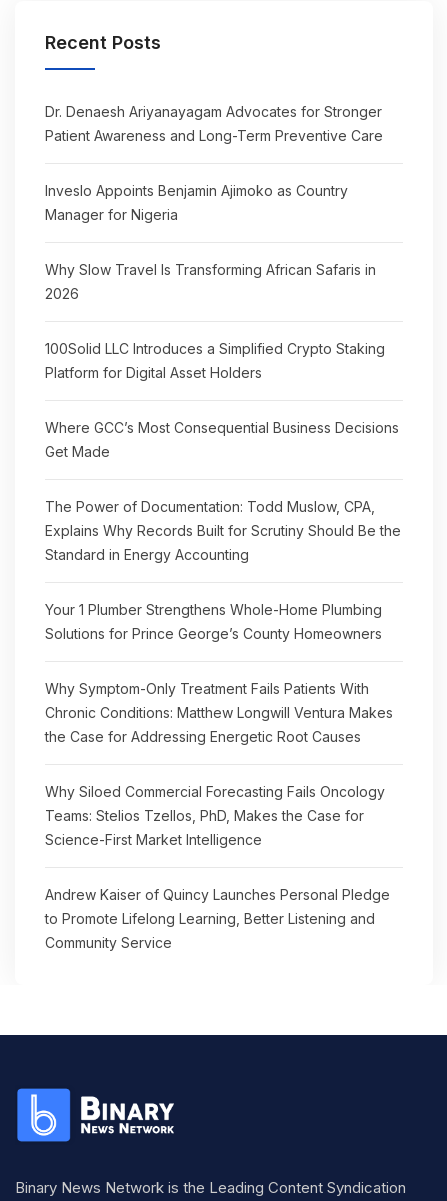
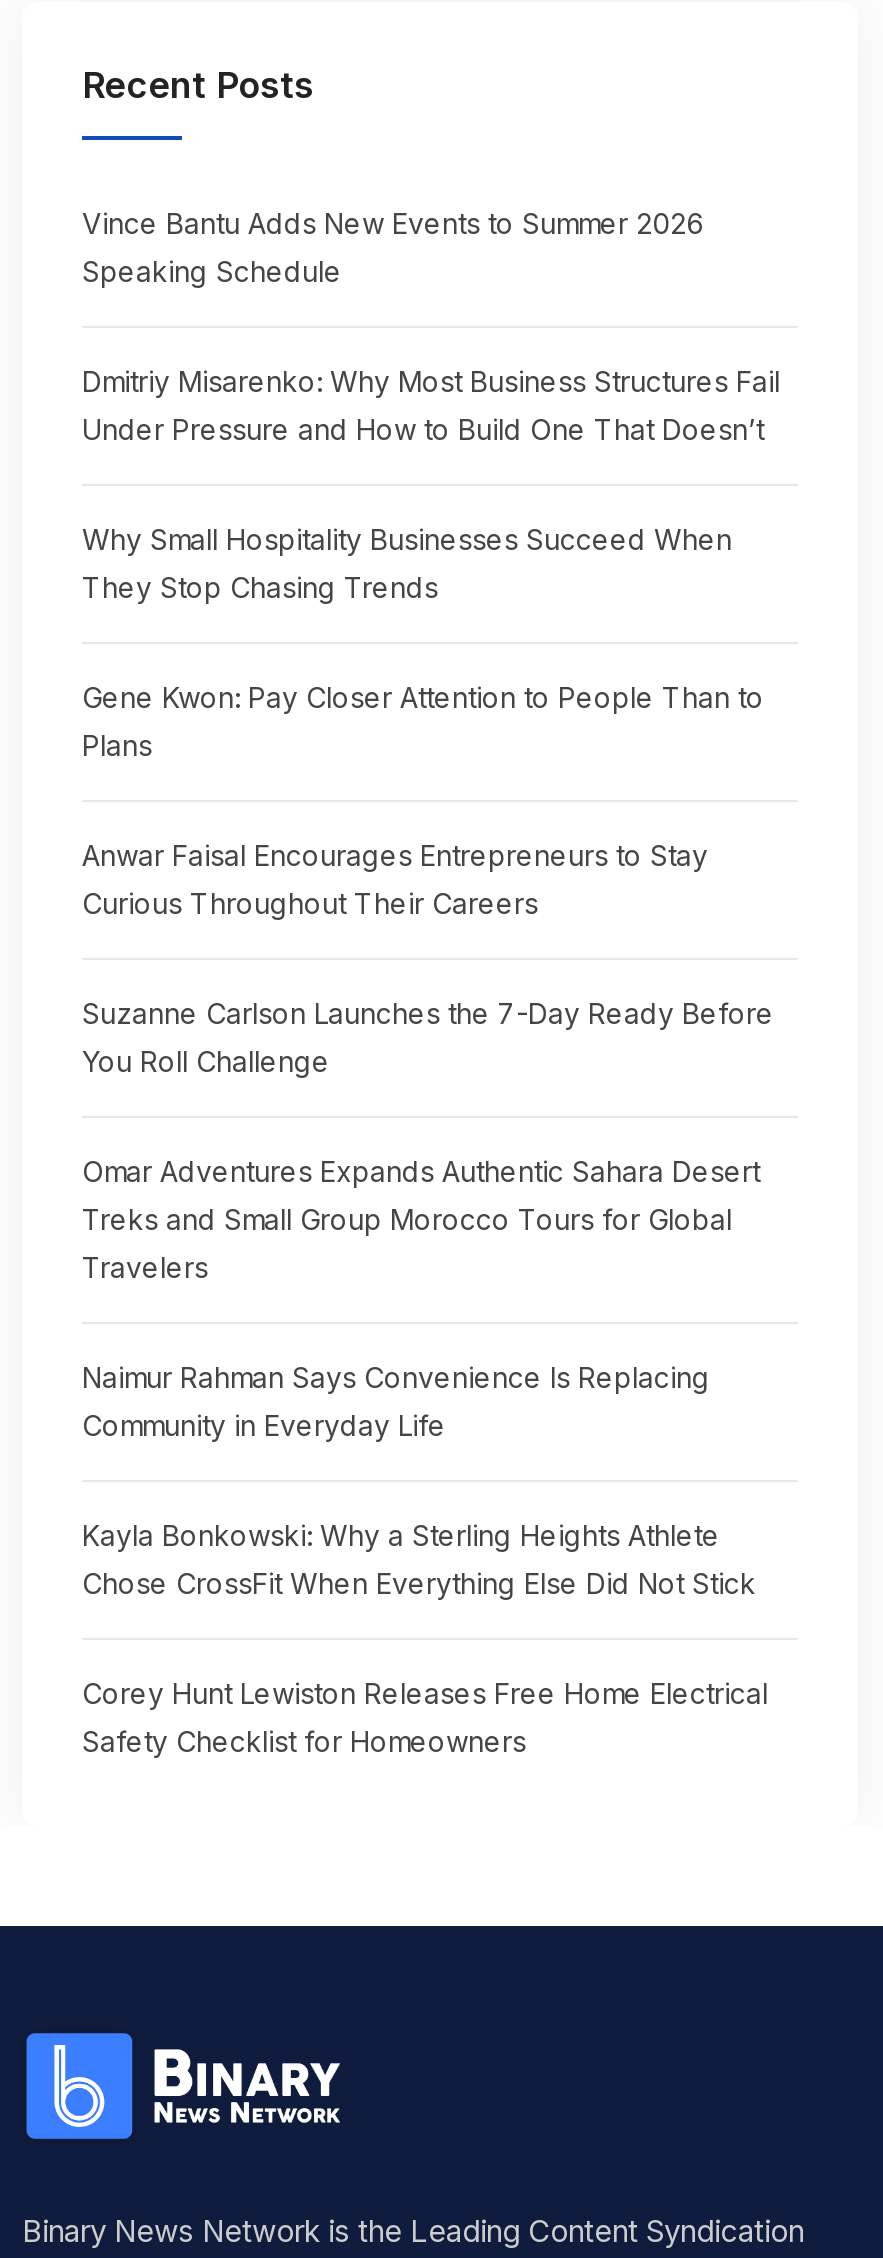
- Dr. Denaesh Ariyanayagam Advocates for Stronger
- Patient Awareness and Long-Term Preventive Care
+ Vince Bantu Adds New Events to Summer 2026
+ Speaking Schedule

- Inveslo Appoints Benjamin Ajimoko as Country
- Manager for Nigeria
+ Dmitriy Misarenko: Why Most Business Structures Fail
+ Under Pressure and How to Build One That Doesn’t

- Why Slow Travel Is Transforming African Safaris in
- 2026
+ Why Small Hospitality Businesses Succeed When
+ They Stop Chasing Trends

- 100Solid LLC Introduces a Simplified Crypto Staking
- Platform for Digital Asset Holders
+ Gene Kwon: Pay Closer Attention to People Than to
+ Plans

- Where GCC’s Most Consequential Business Decisions
- Get Made
+ Anwar Faisal Encourages Entrepreneurs to Stay
+ Curious Throughout Their Careers

- The Power of Documentation: Todd Muslow, CPA,
- Explains Why Records Built for Scrutiny Should Be the
- Standard in Energy Accounting
+ Suzanne Carlson Launches the 7-Day Ready Before
+ You Roll Challenge

- Your 1 Plumber Strengthens Whole-Home Plumbing
- Solutions for Prince George’s County Homeowners
+ Omar Adventures Expands Authentic Sahara Desert
+ Treks and Small Group Morocco Tours for Global
+ Travelers

- Why Symptom-Only Treatment Fails Patients With
- Chronic Conditions: Matthew Longwill Ventura Makes
- the Case for Addressing Energetic Root Causes
+ Naimur Rahman Says Convenience Is Replacing
+ Community in Everyday Life

- Why Siloed Commercial Forecasting Fails Oncology
- Teams: Stelios Tzellos, PhD, Makes the Case for
- Science-First Market Intelligence
+ Kayla Bonkowski: Why a Sterling Heights Athlete
+ Chose CrossFit When Everything Else Did Not Stick

- Andrew Kaiser of Quincy Launches Personal Pledge
- to Promote Lifelong Learning, Better Listening and
- Community Service
+ Corey Hunt Lewiston Releases Free Home Electrical
+ Safety Checklist for Homeowners
